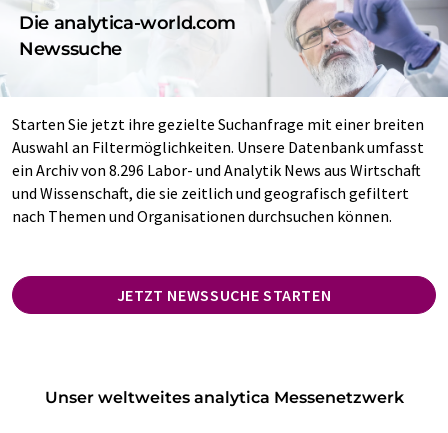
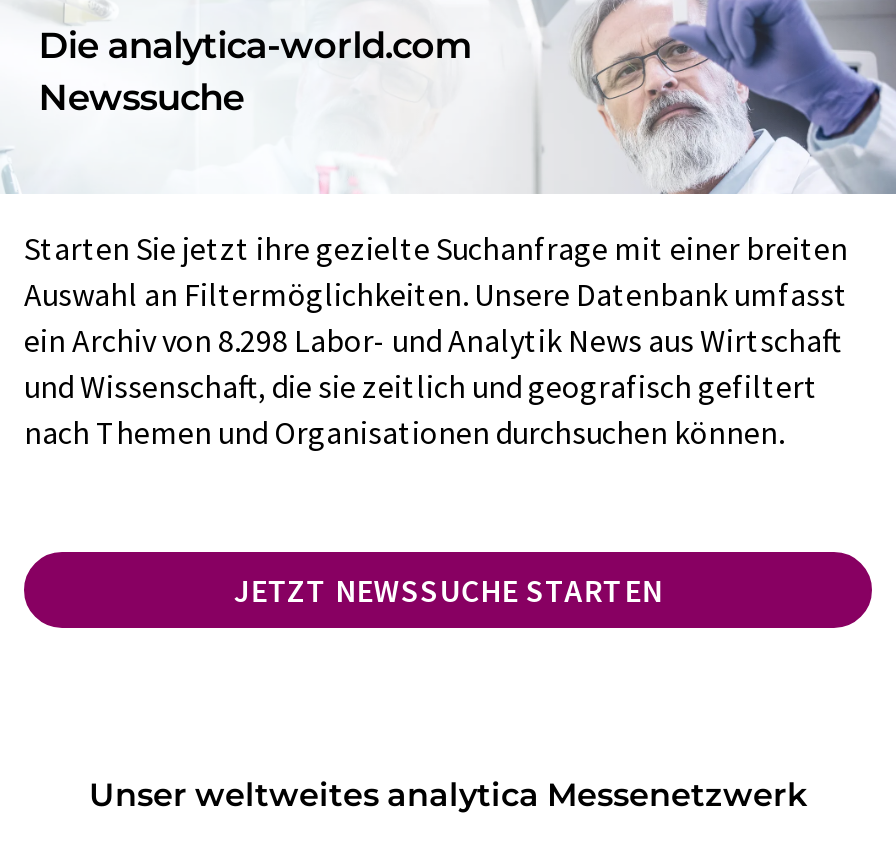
- ein Archiv von 8.296 Labor- und Analytik News aus Wirtschaft
+ ein Archiv von 8.298 Labor- und Analytik News aus Wirtschaft
